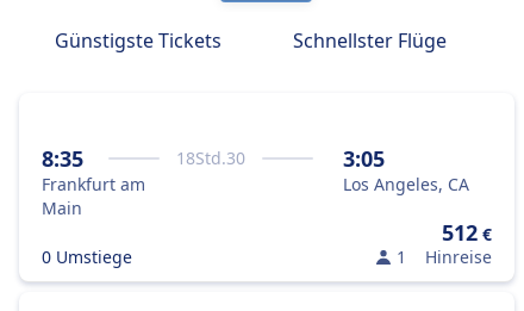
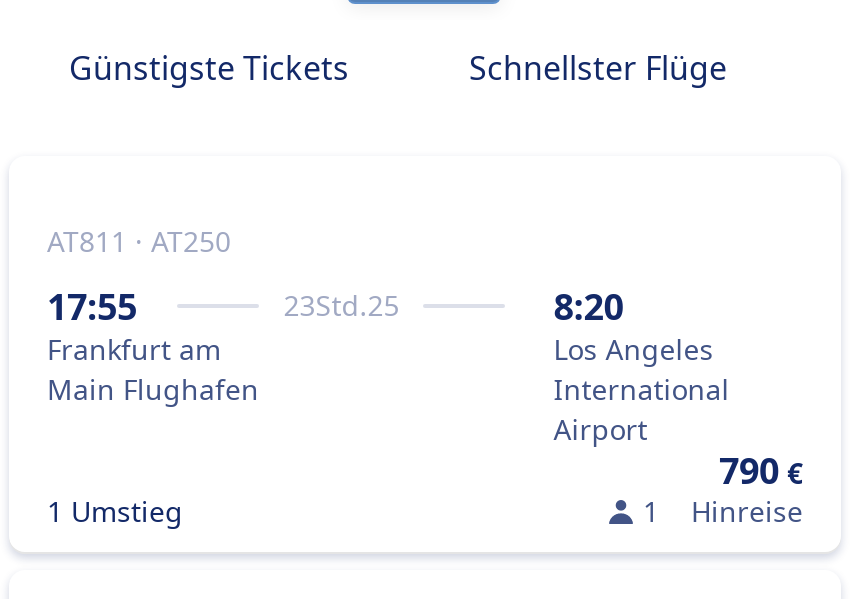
- 8:35
- 18Std.30
+ AT811 · AT250
+ 17:55
+ 23Std.25

- 3:05
- Los Angeles, CA
- 512 €
+ 8:20
+ Los Angeles
+ International
+ Airport
+ 790 €

- Main
+ Main Flughafen

- 0 Umstiege
+ 1 Umstieg
